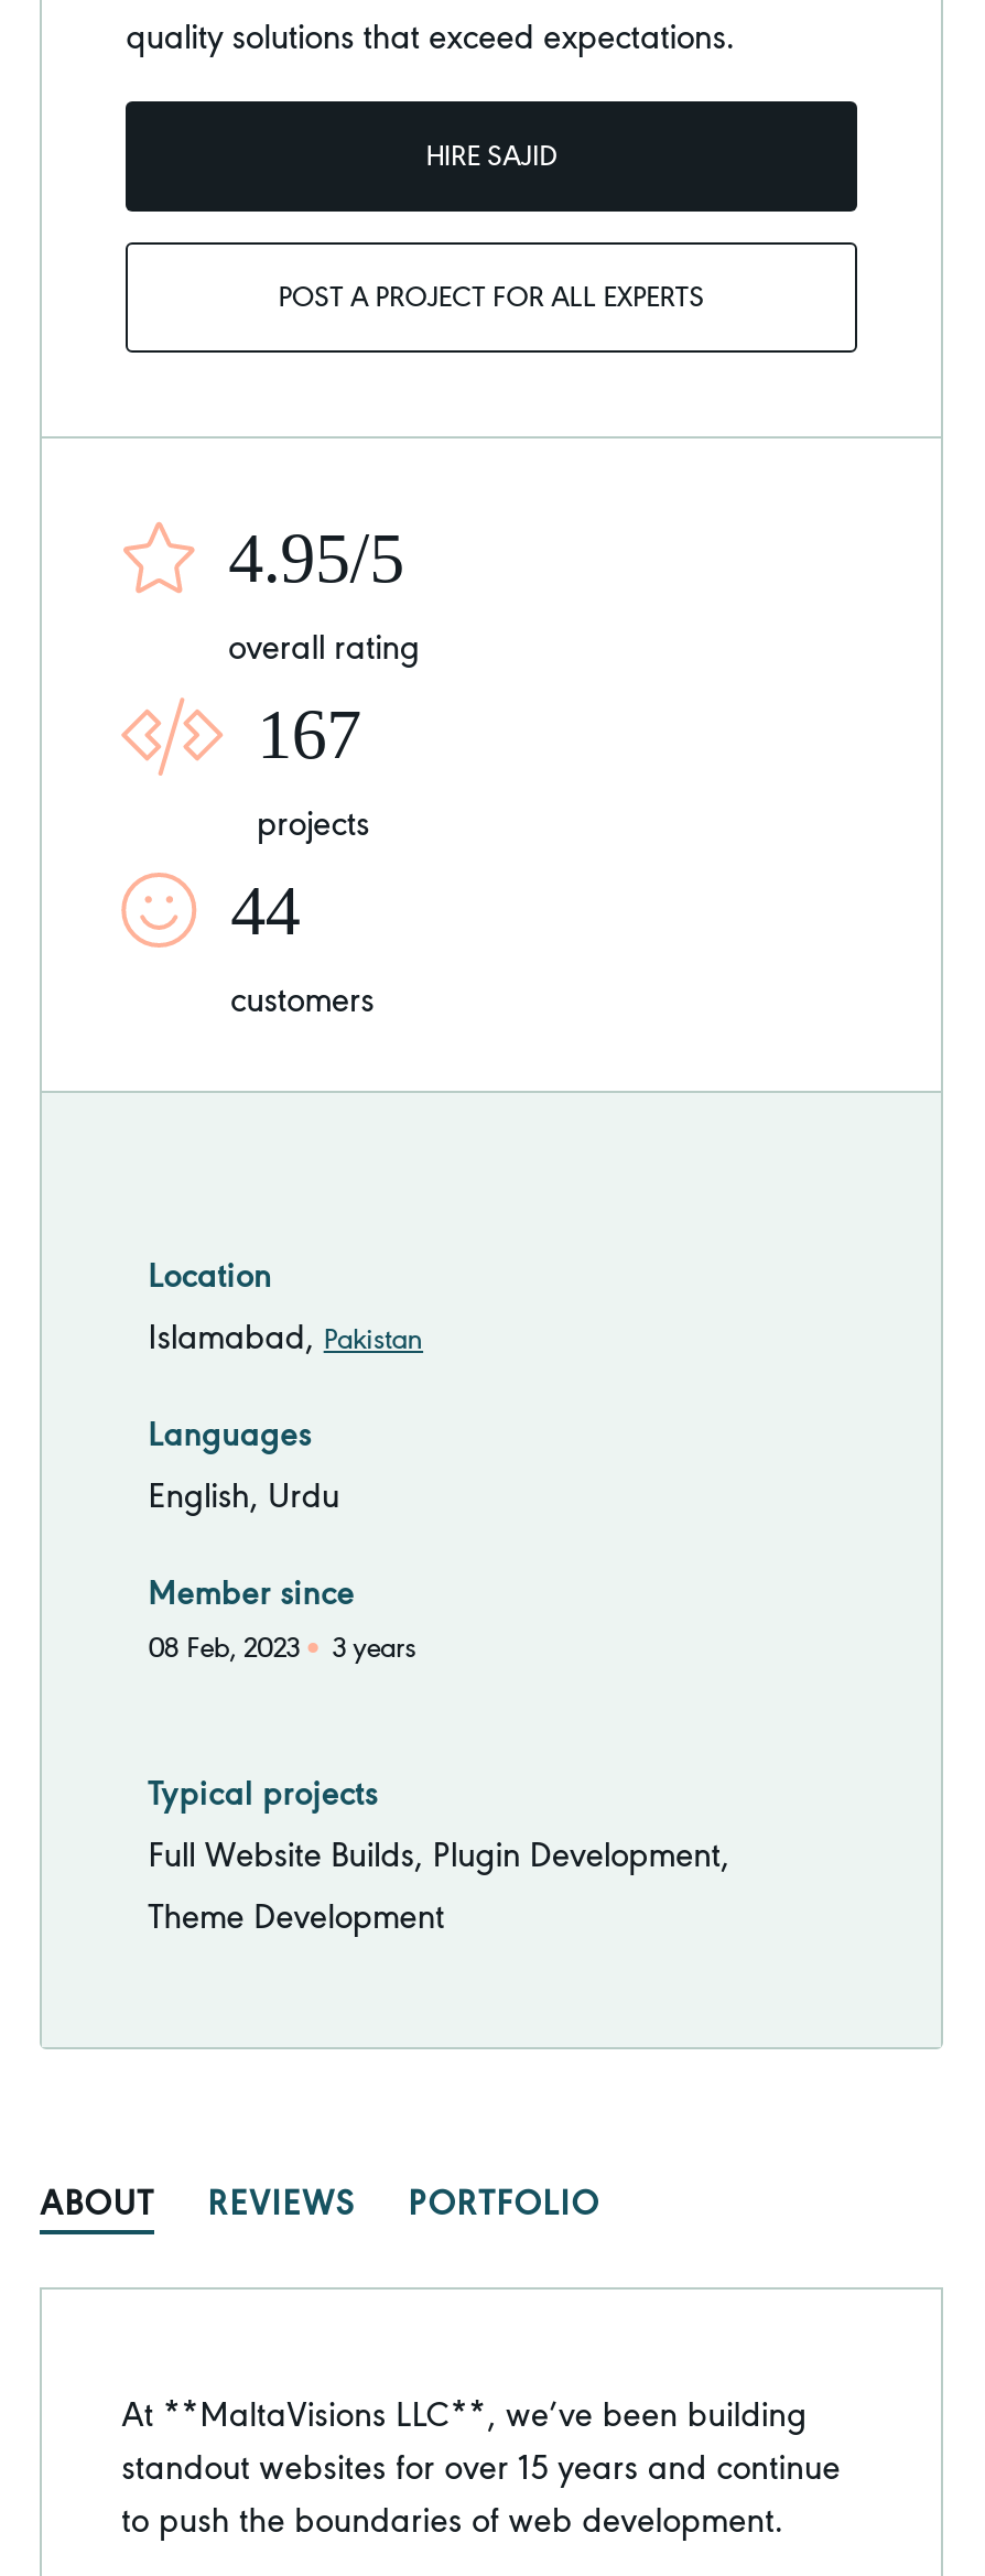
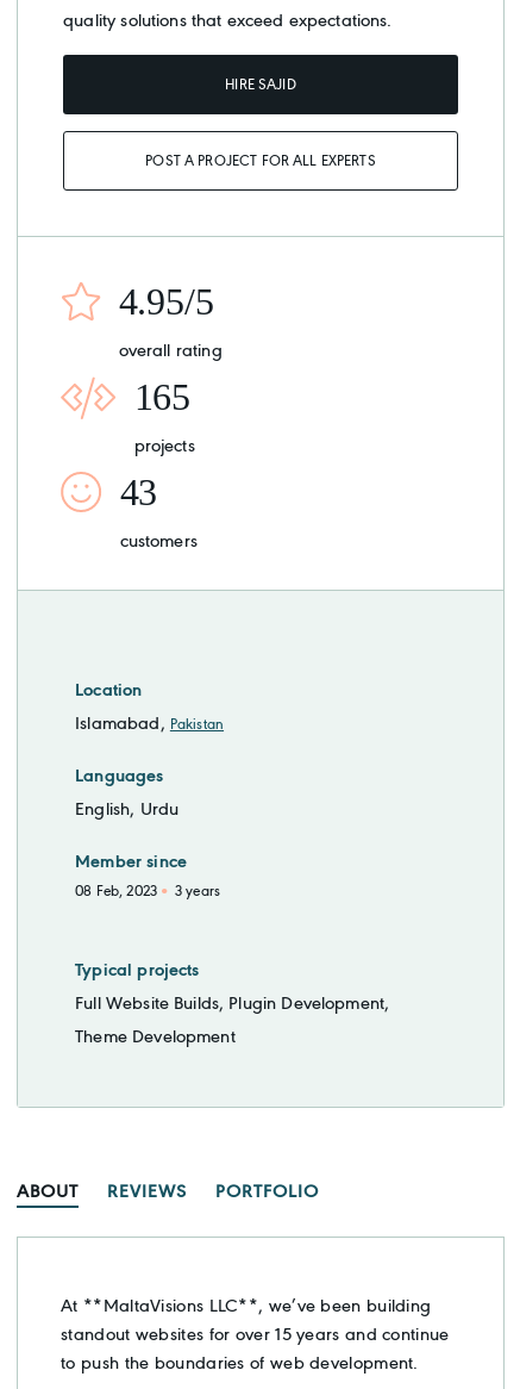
- 167
+ 165

- 44
+ 43
